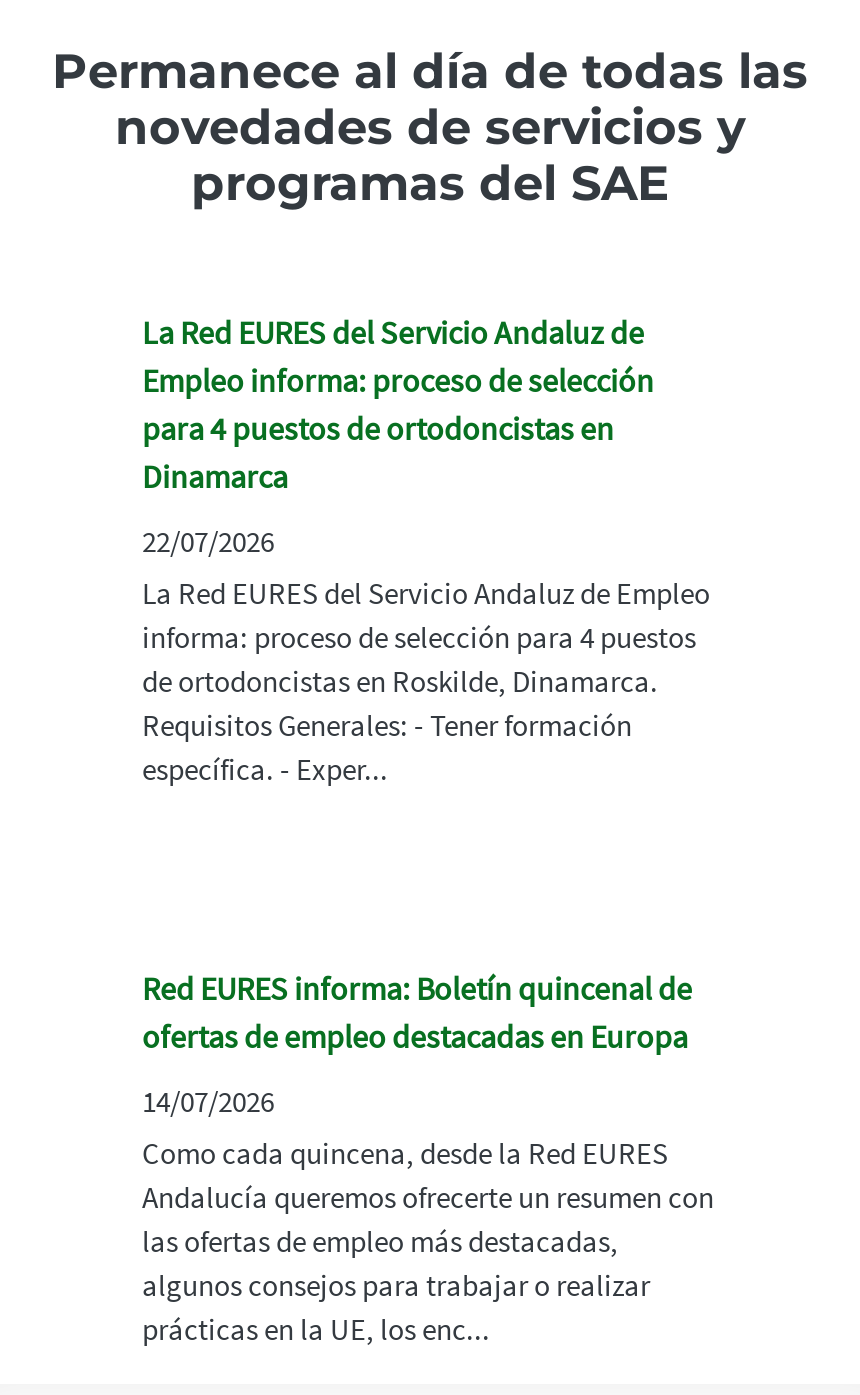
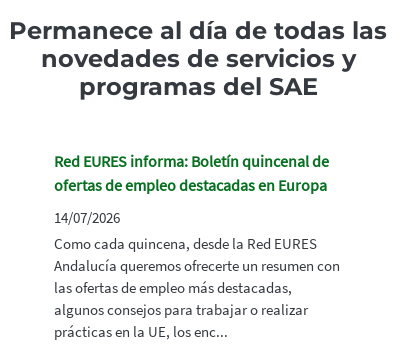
- La Red EURES del Servicio Andaluz de
- Empleo informa: proceso de selección
- para 4 puestos de ortodoncistas en
- Dinamarca
- 22/07/2026
- La Red EURES del Servicio Andaluz de Empleo
- informa: proceso de selección para 4 puestos
- de ortodoncistas en Roskilde, Dinamarca.
- Requisitos Generales: - Tener formación
- específica. - Exper...
